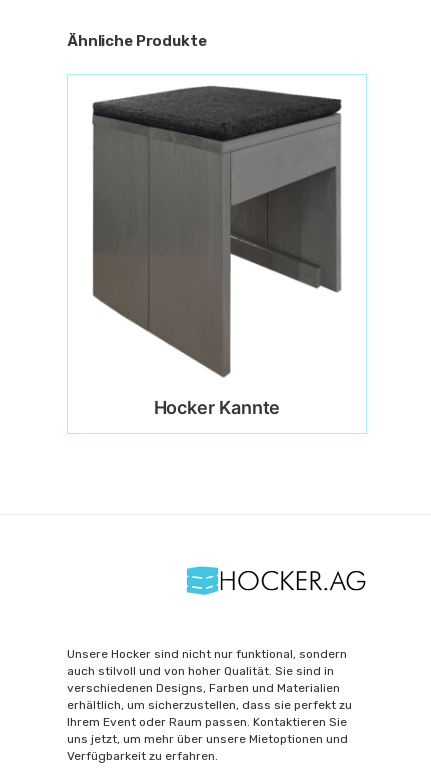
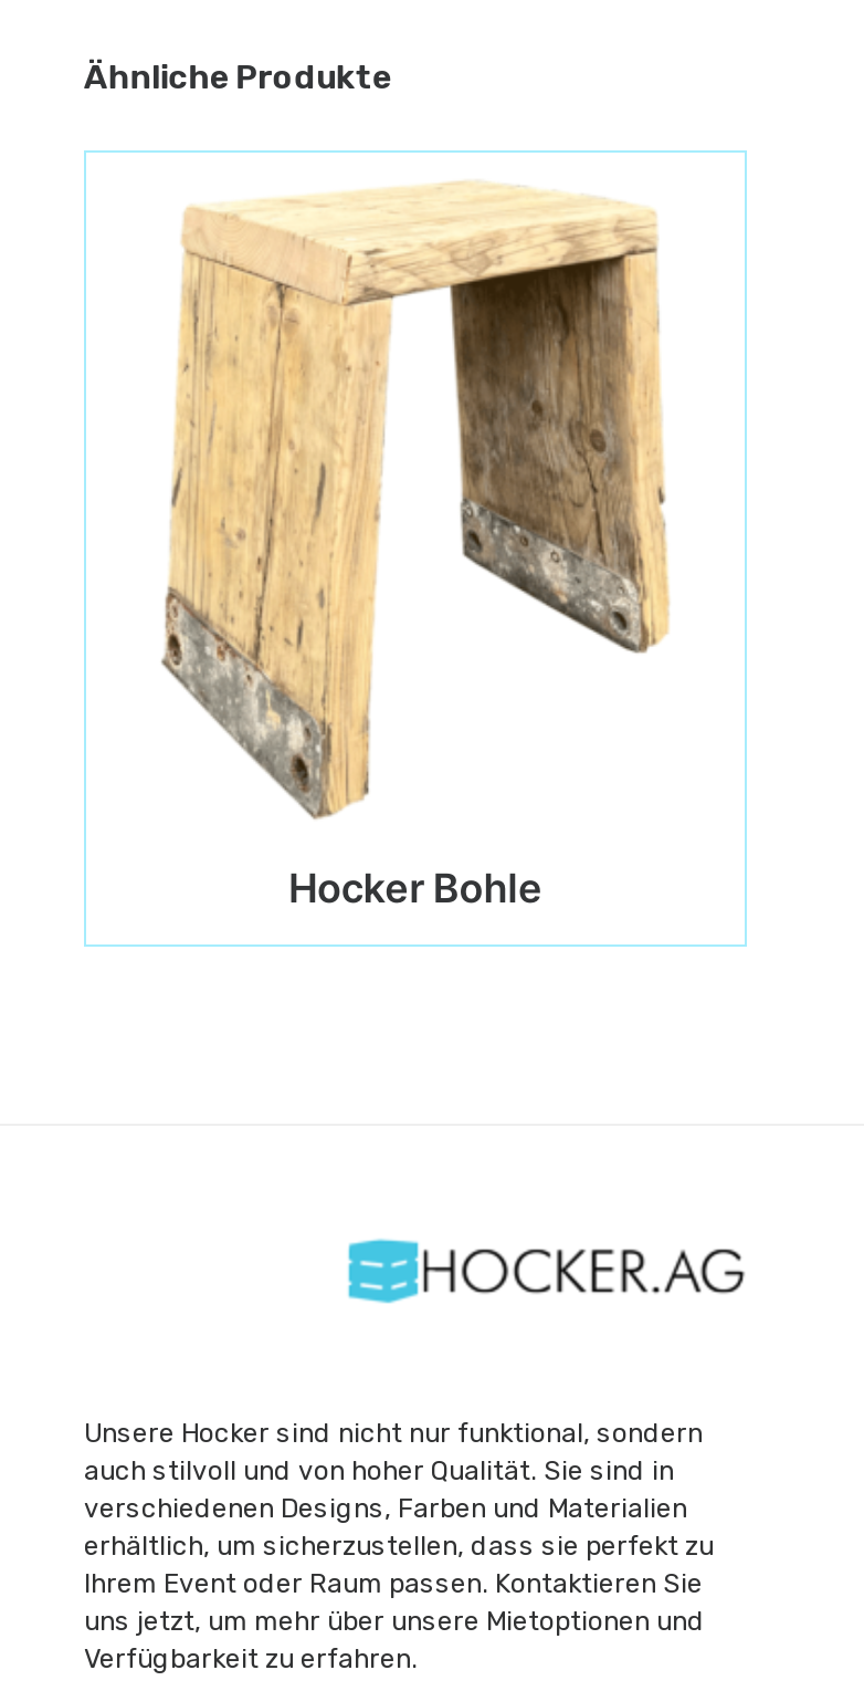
- [image]
- Hocker Kannte
+ [image]
+ Hocker Bohle
